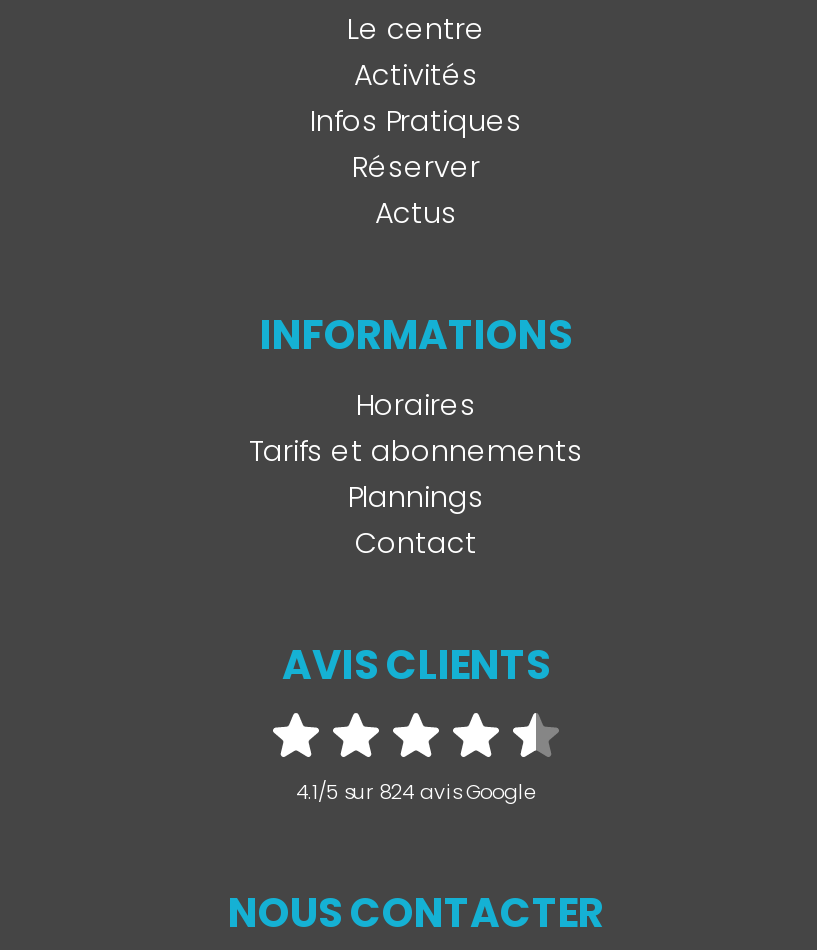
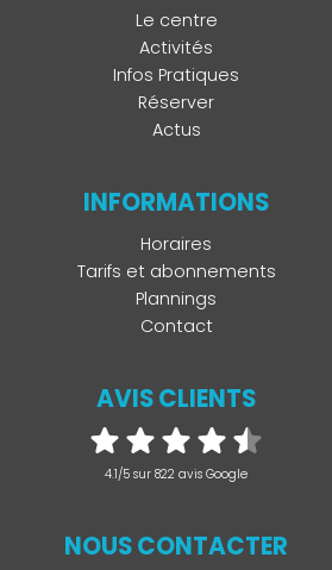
- 4.1/5 sur 824 avis Google
+ 4.1/5 sur 822 avis Google
